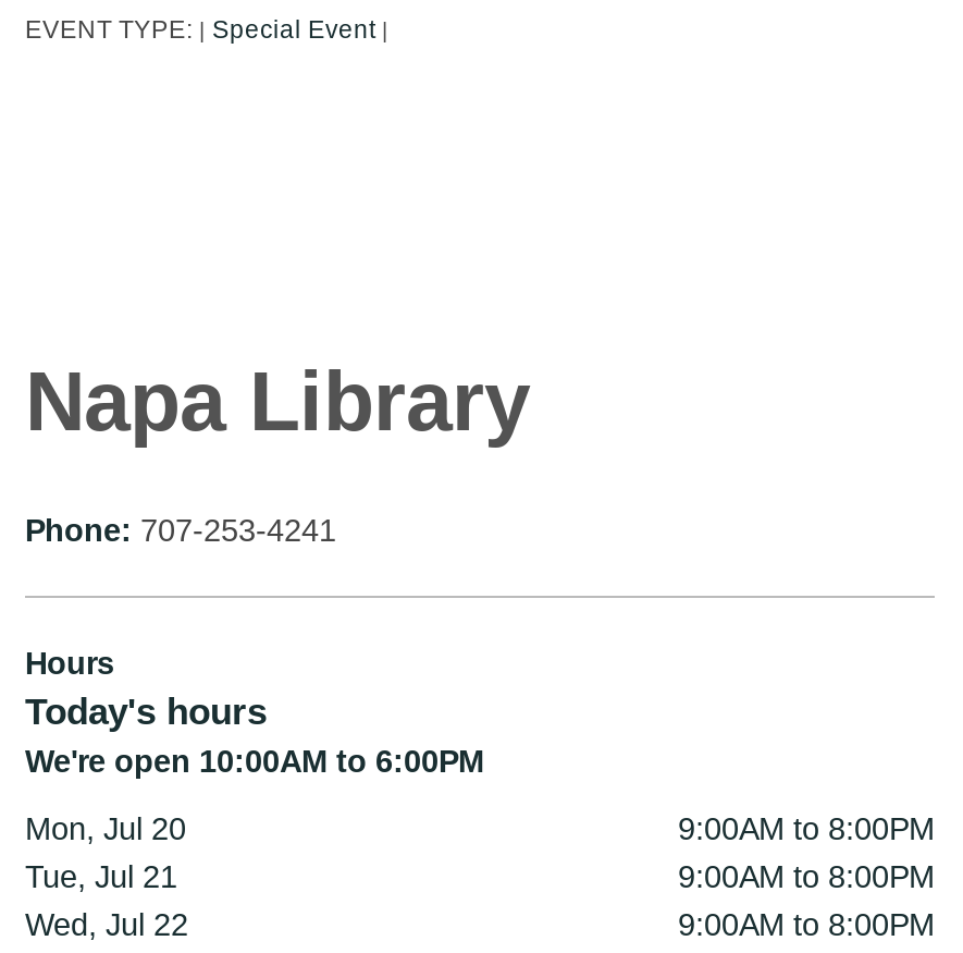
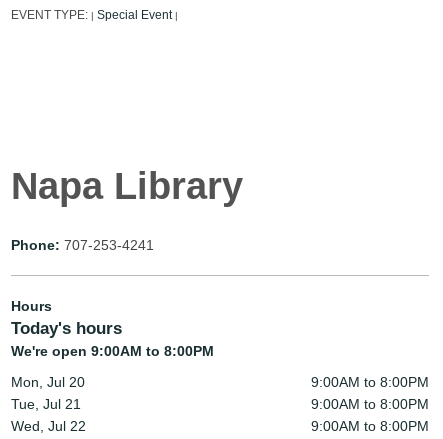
- We're open 10:00AM to 6:00PM
+ We're open 9:00AM to 8:00PM
